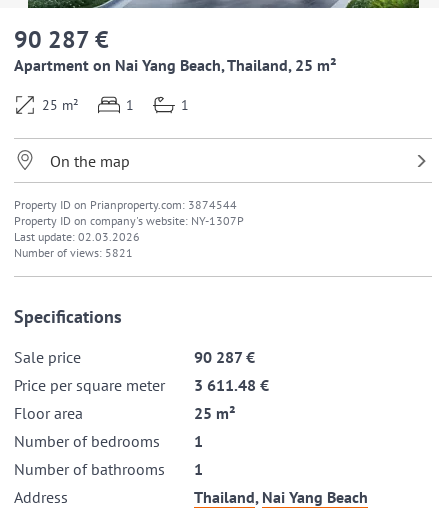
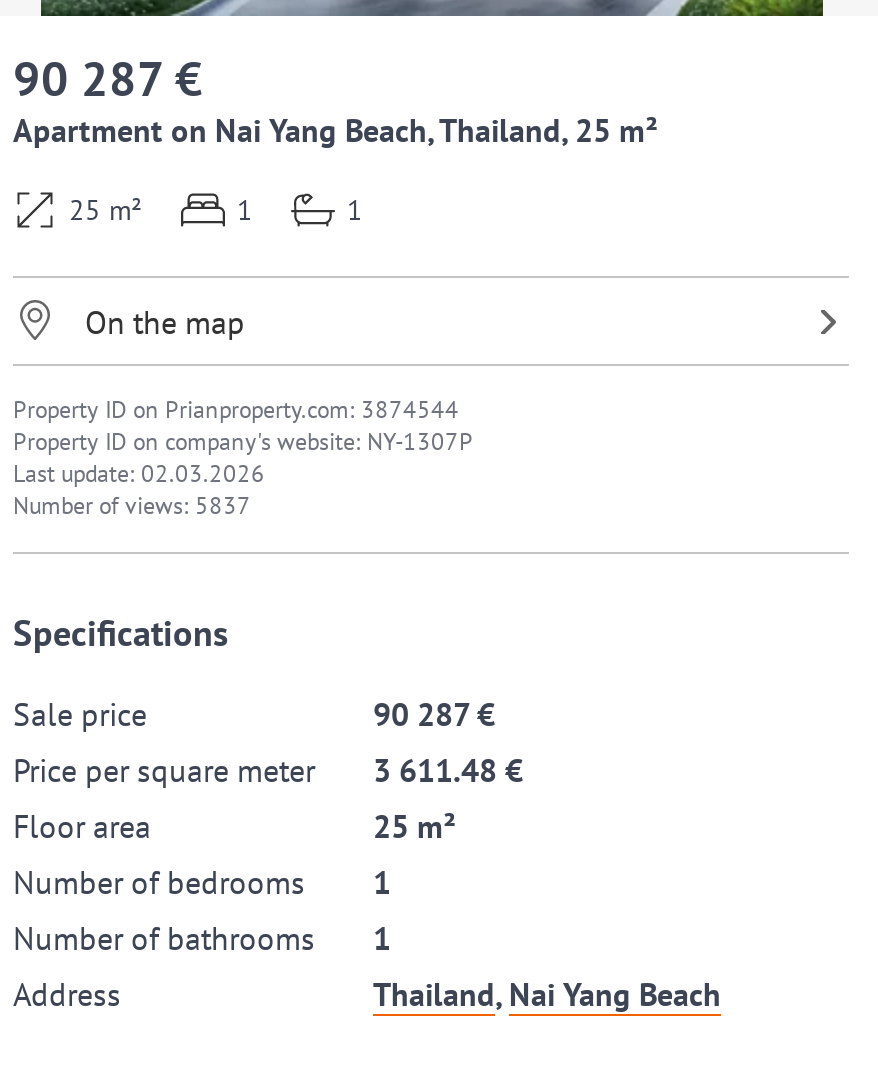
- Number of views: 5821
+ Number of views: 5837
